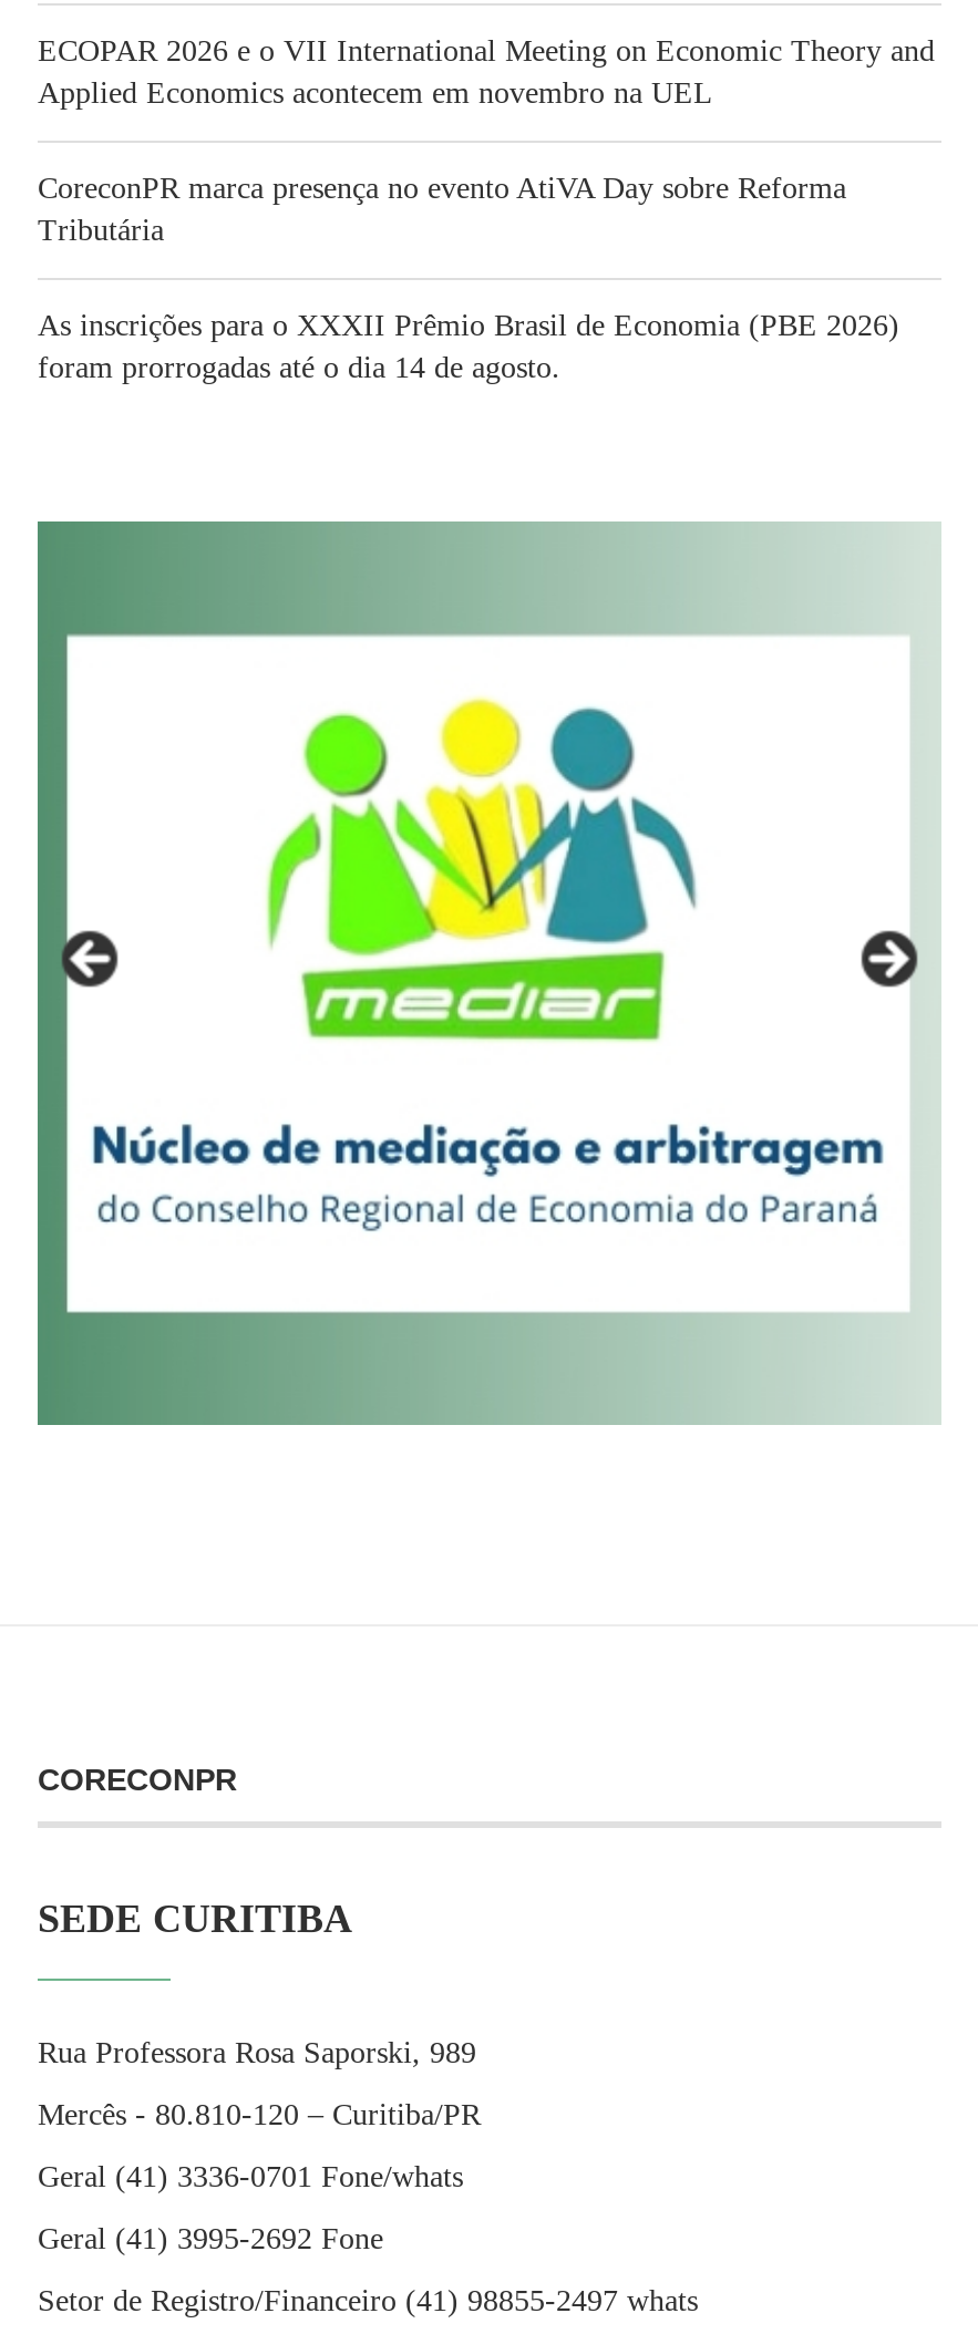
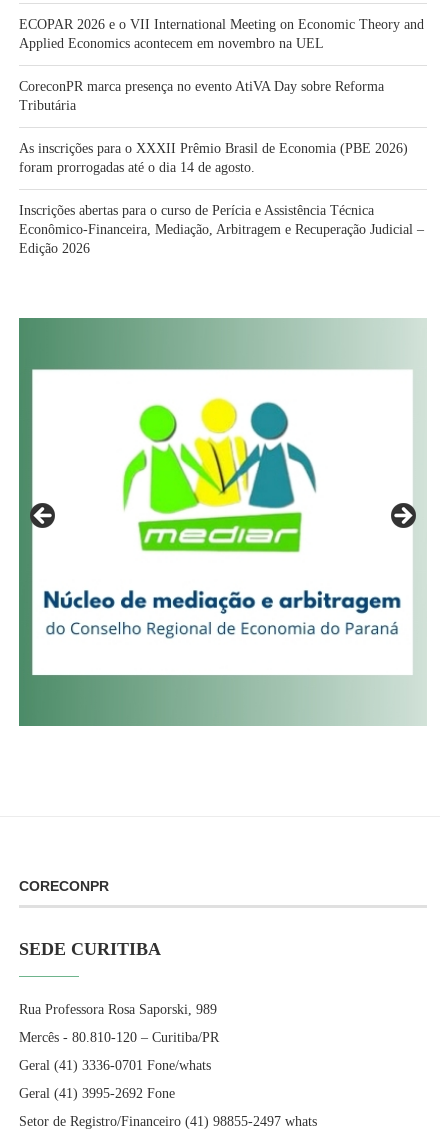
+ Inscrições abertas para o curso de Perícia e Assistência Técnica
+ Econômico-Financeira, Mediação, Arbitragem e Recuperação Judicial –
+ Edição 2026
